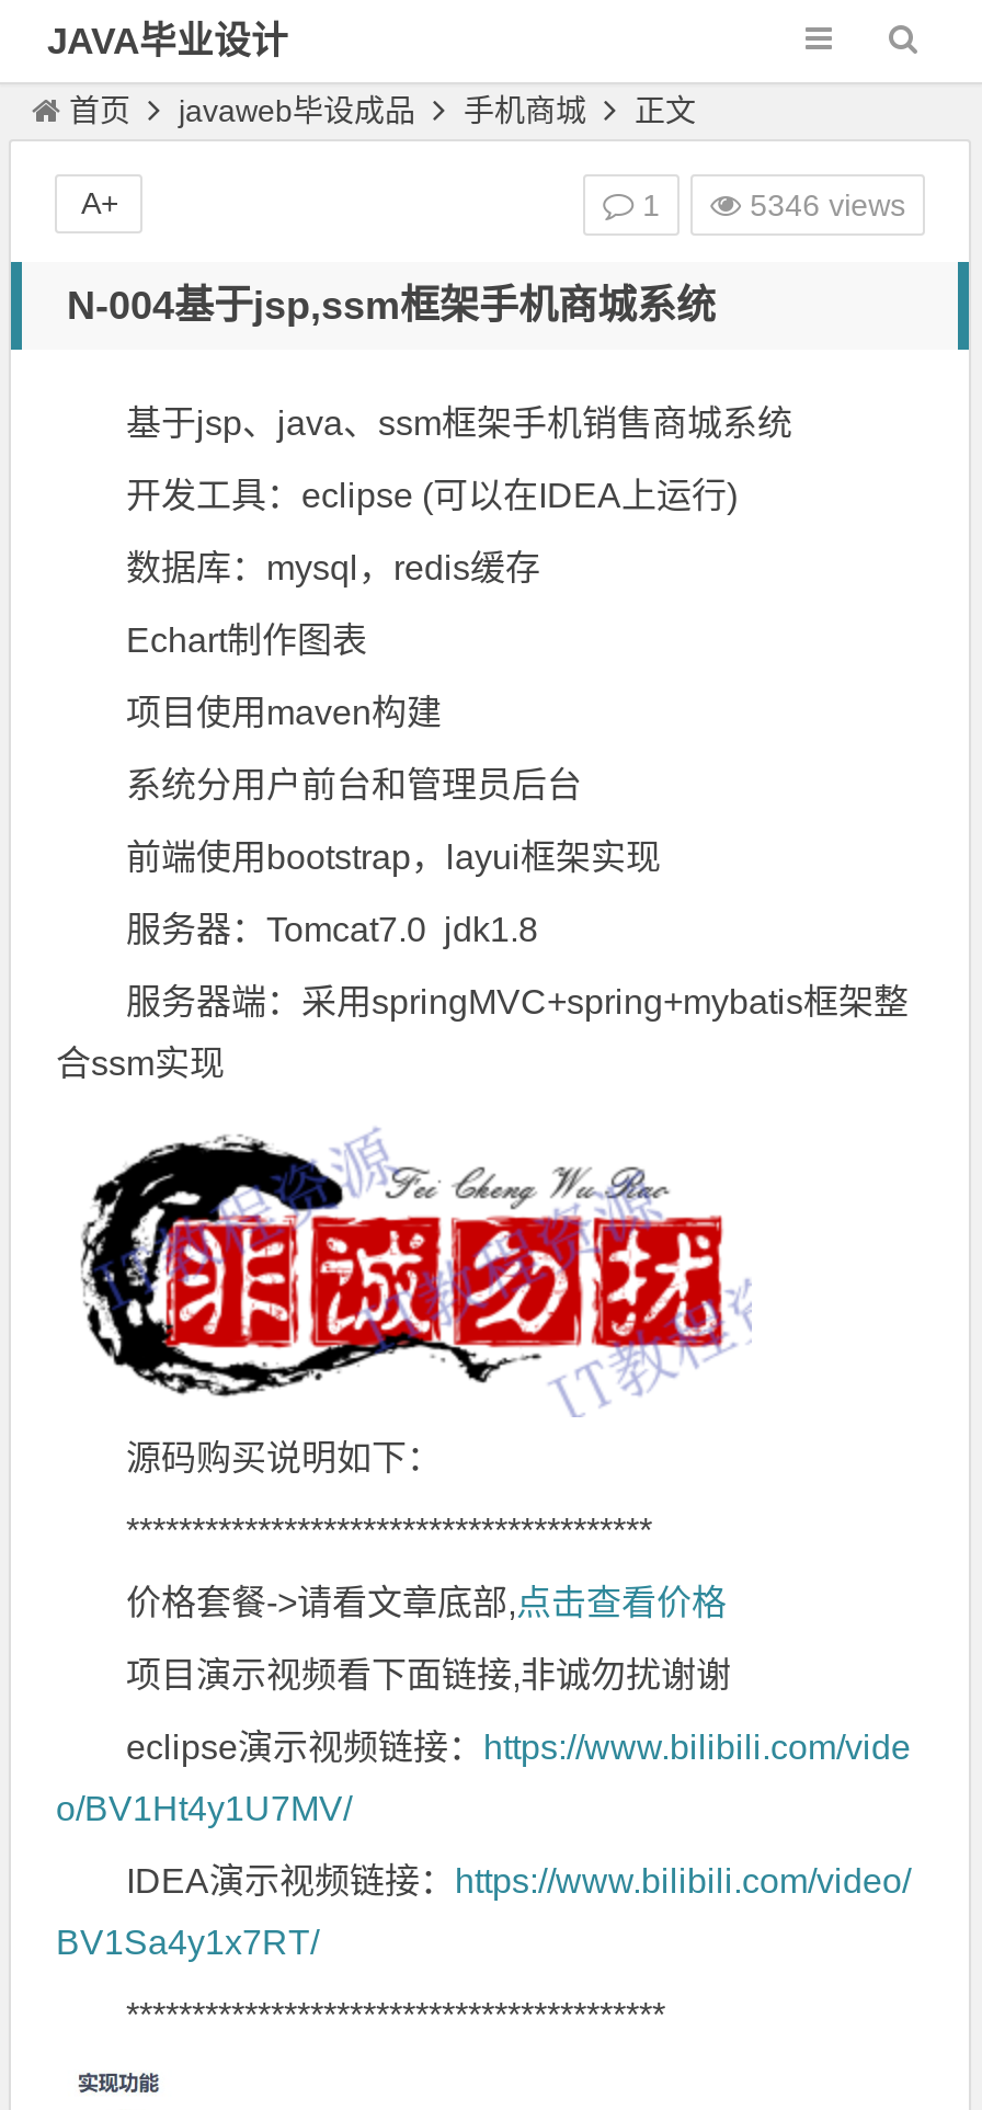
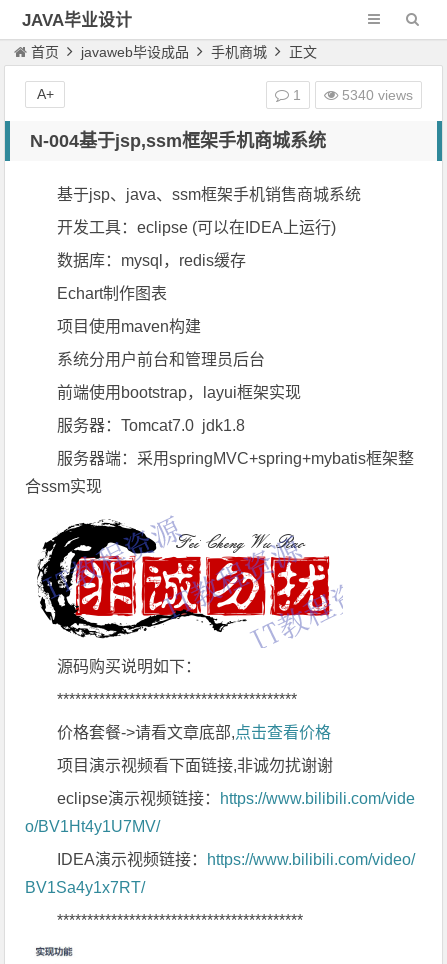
- 5346 views
+ 5340 views
